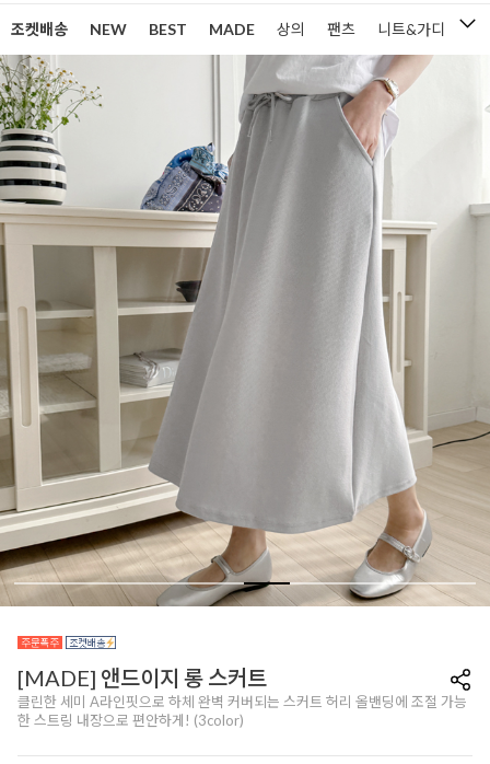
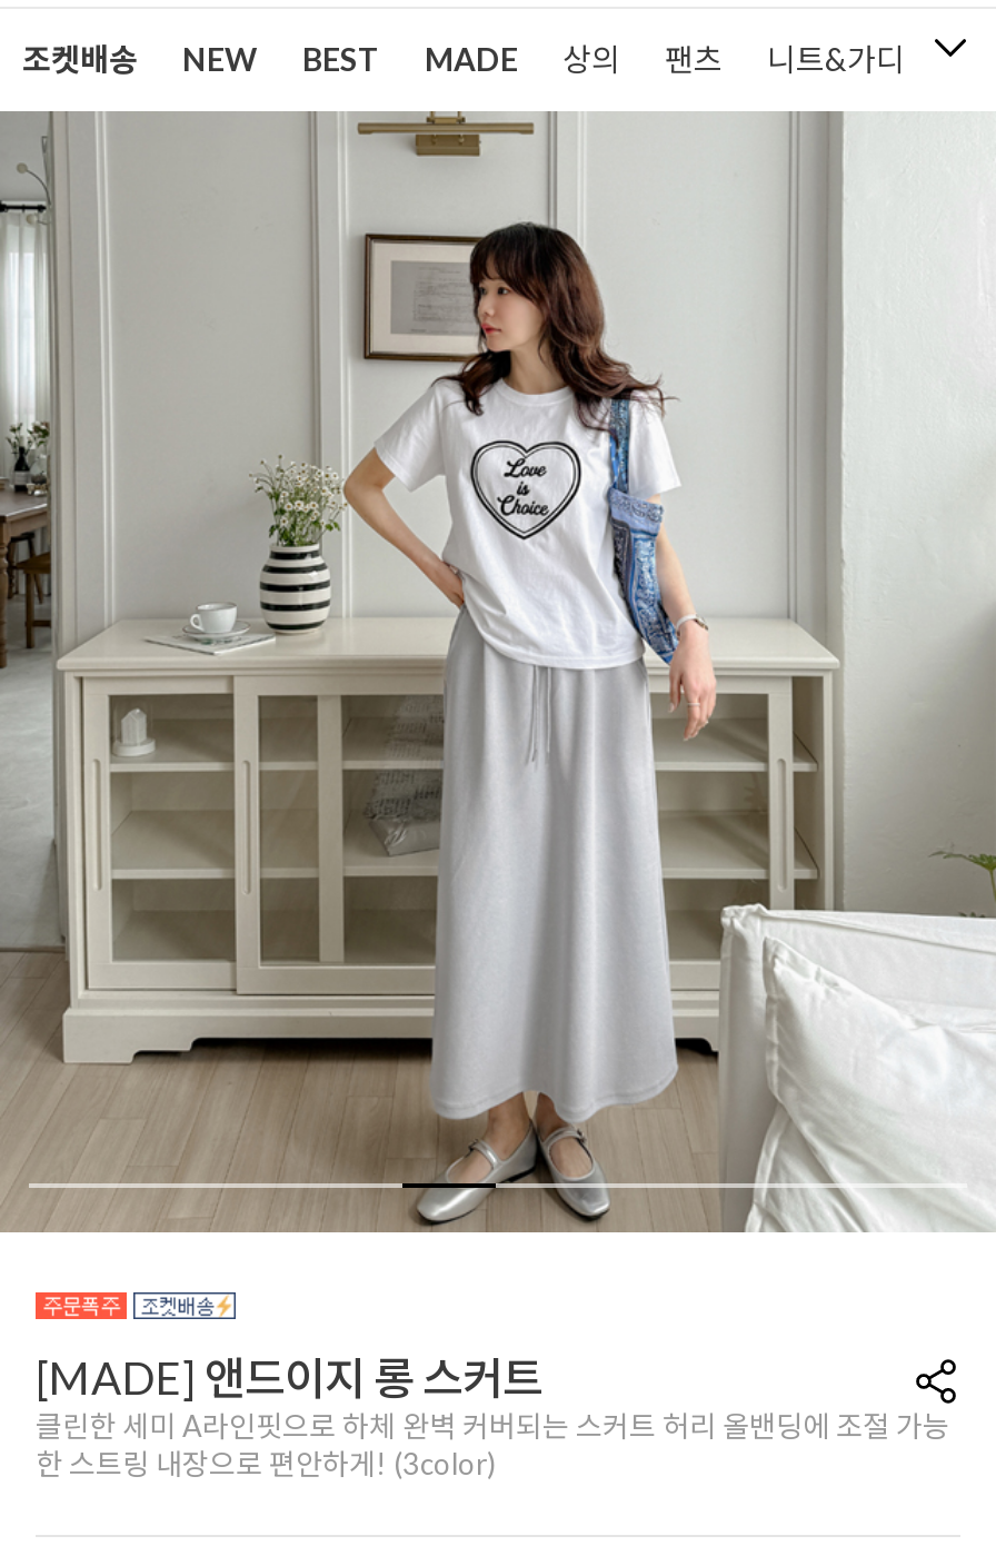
- [image]
+ [image]
